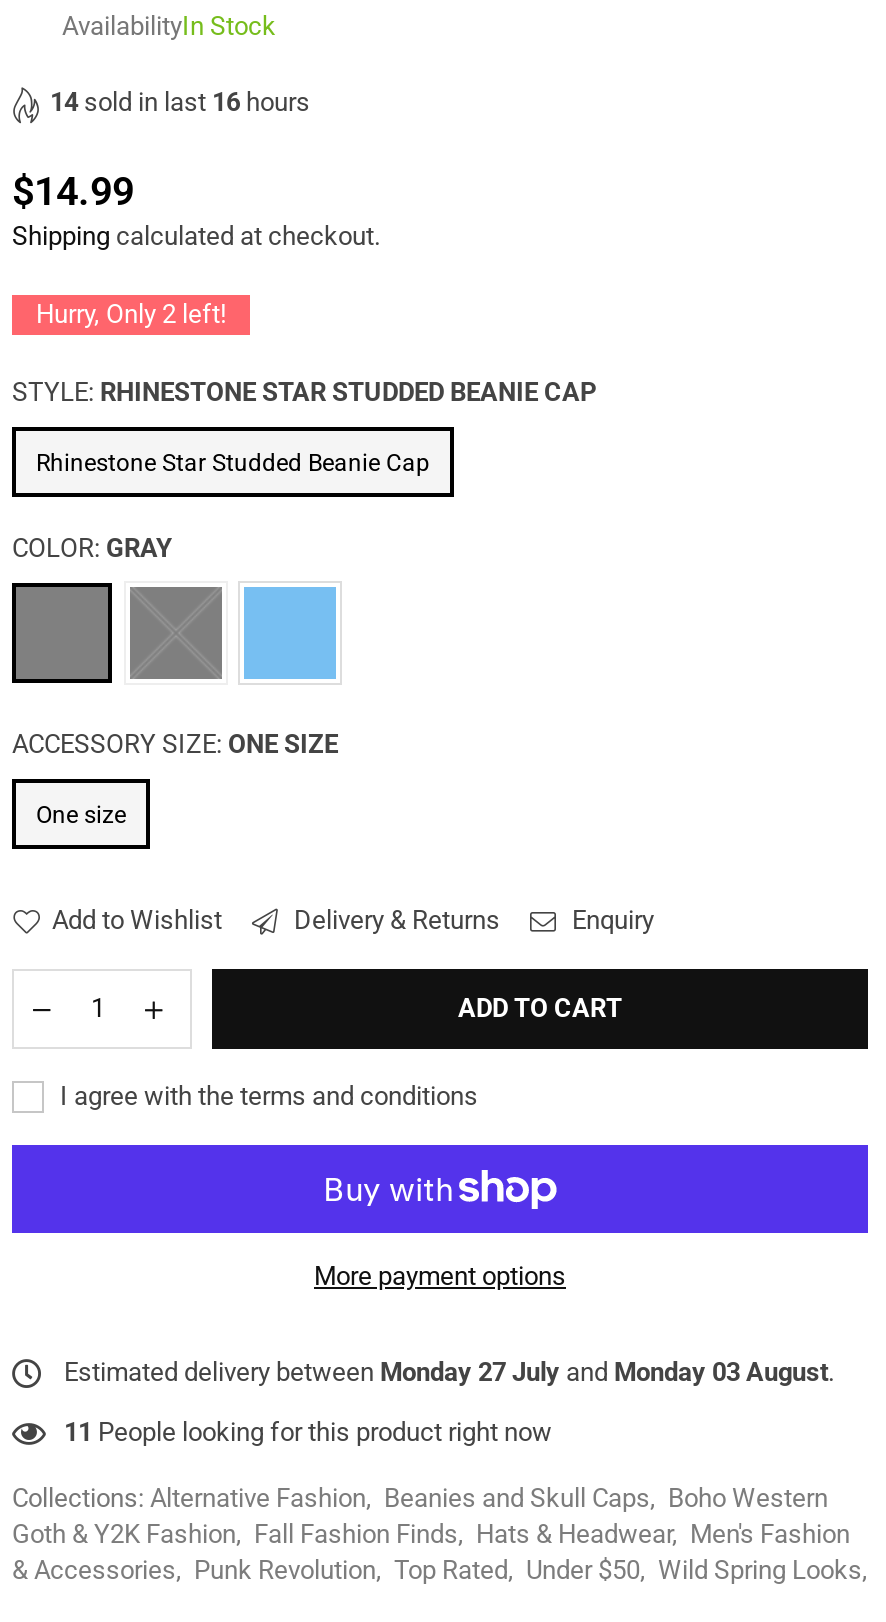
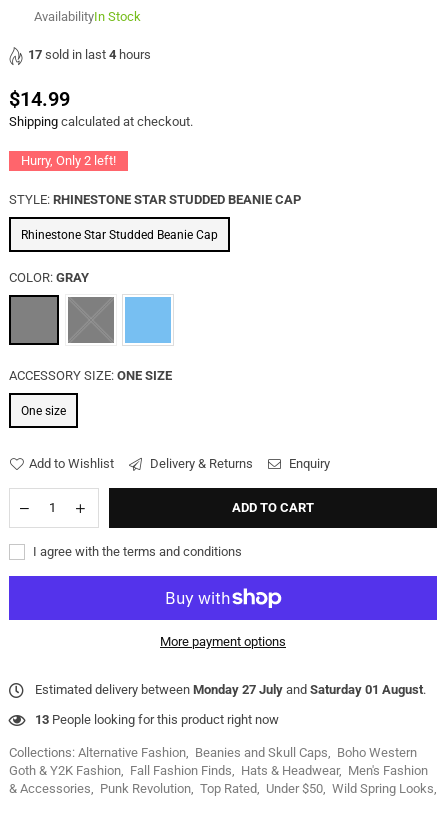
- 14 sold in last 16 hours
+ 17 sold in last 4 hours

- Estimated delivery between Monday 27 July and Monday 03 August.
+ Estimated delivery between Monday 27 July and Saturday 01 August.

- 11 People looking for this product right now
+ 13 People looking for this product right now
